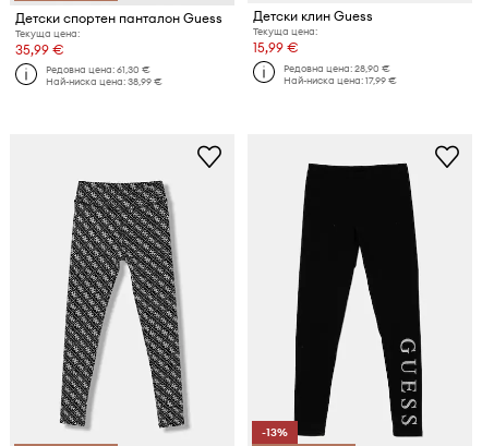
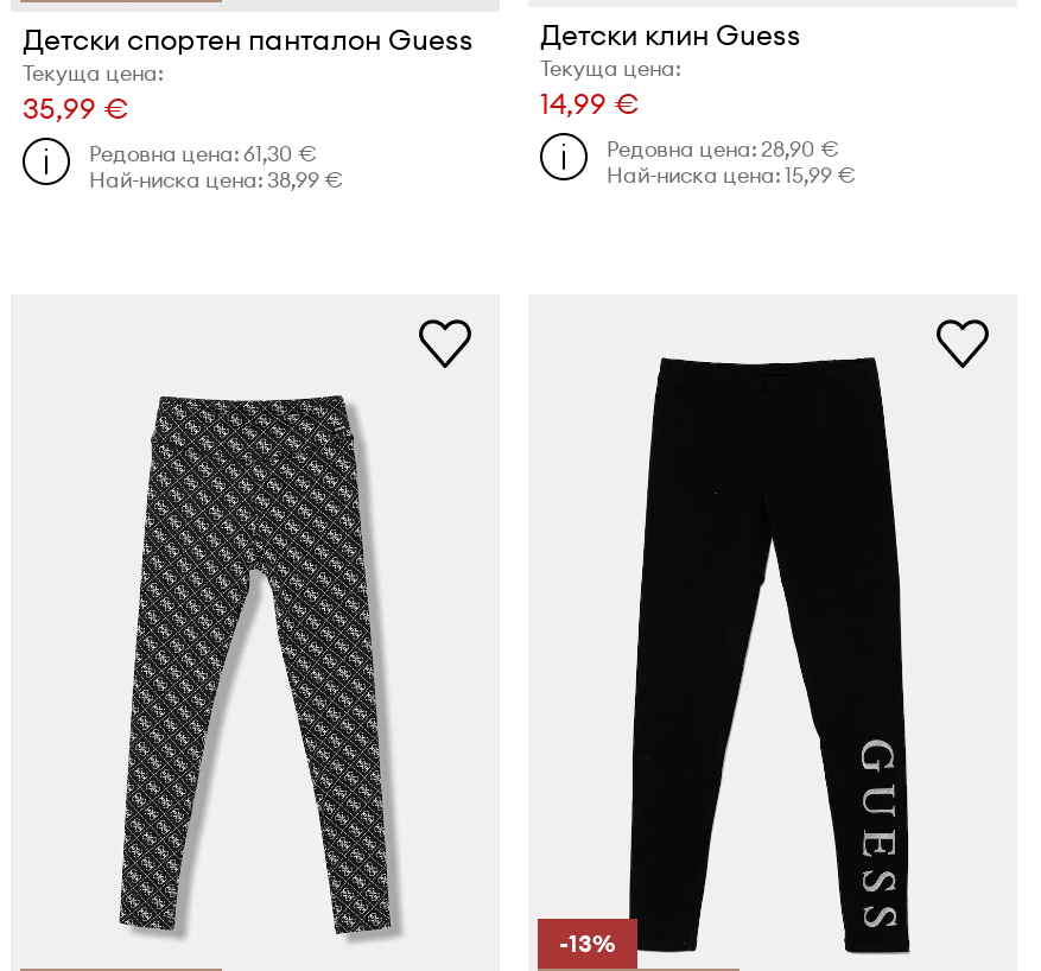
- 15,99 €
+ 14,99 €

- Най-ниска цена: 17,99 €
+ Най-ниска цена: 15,99 €
